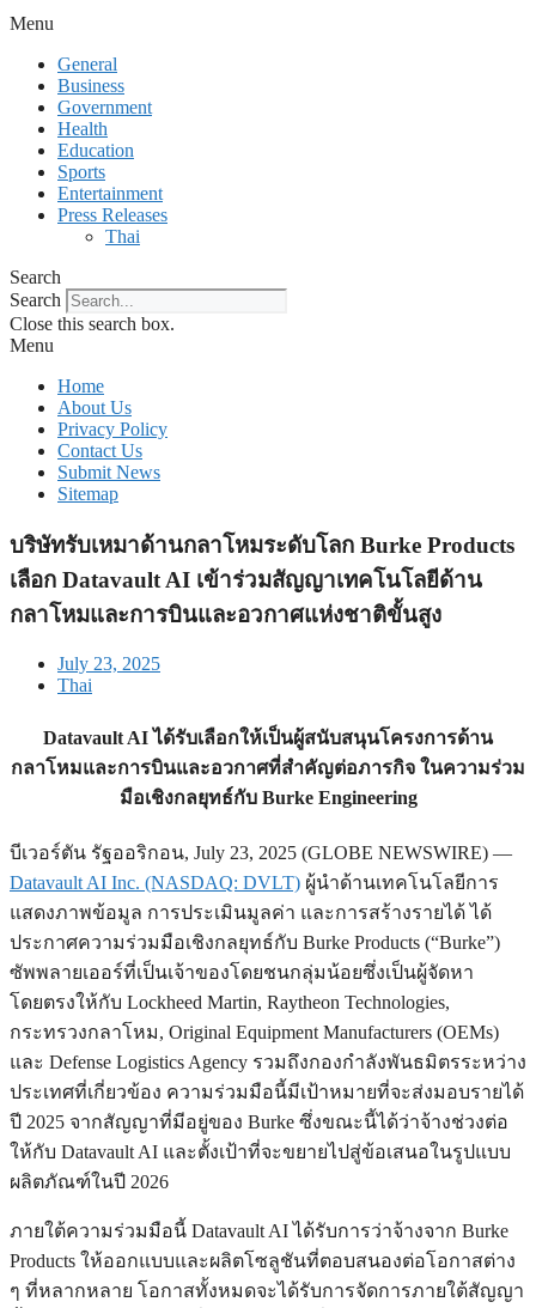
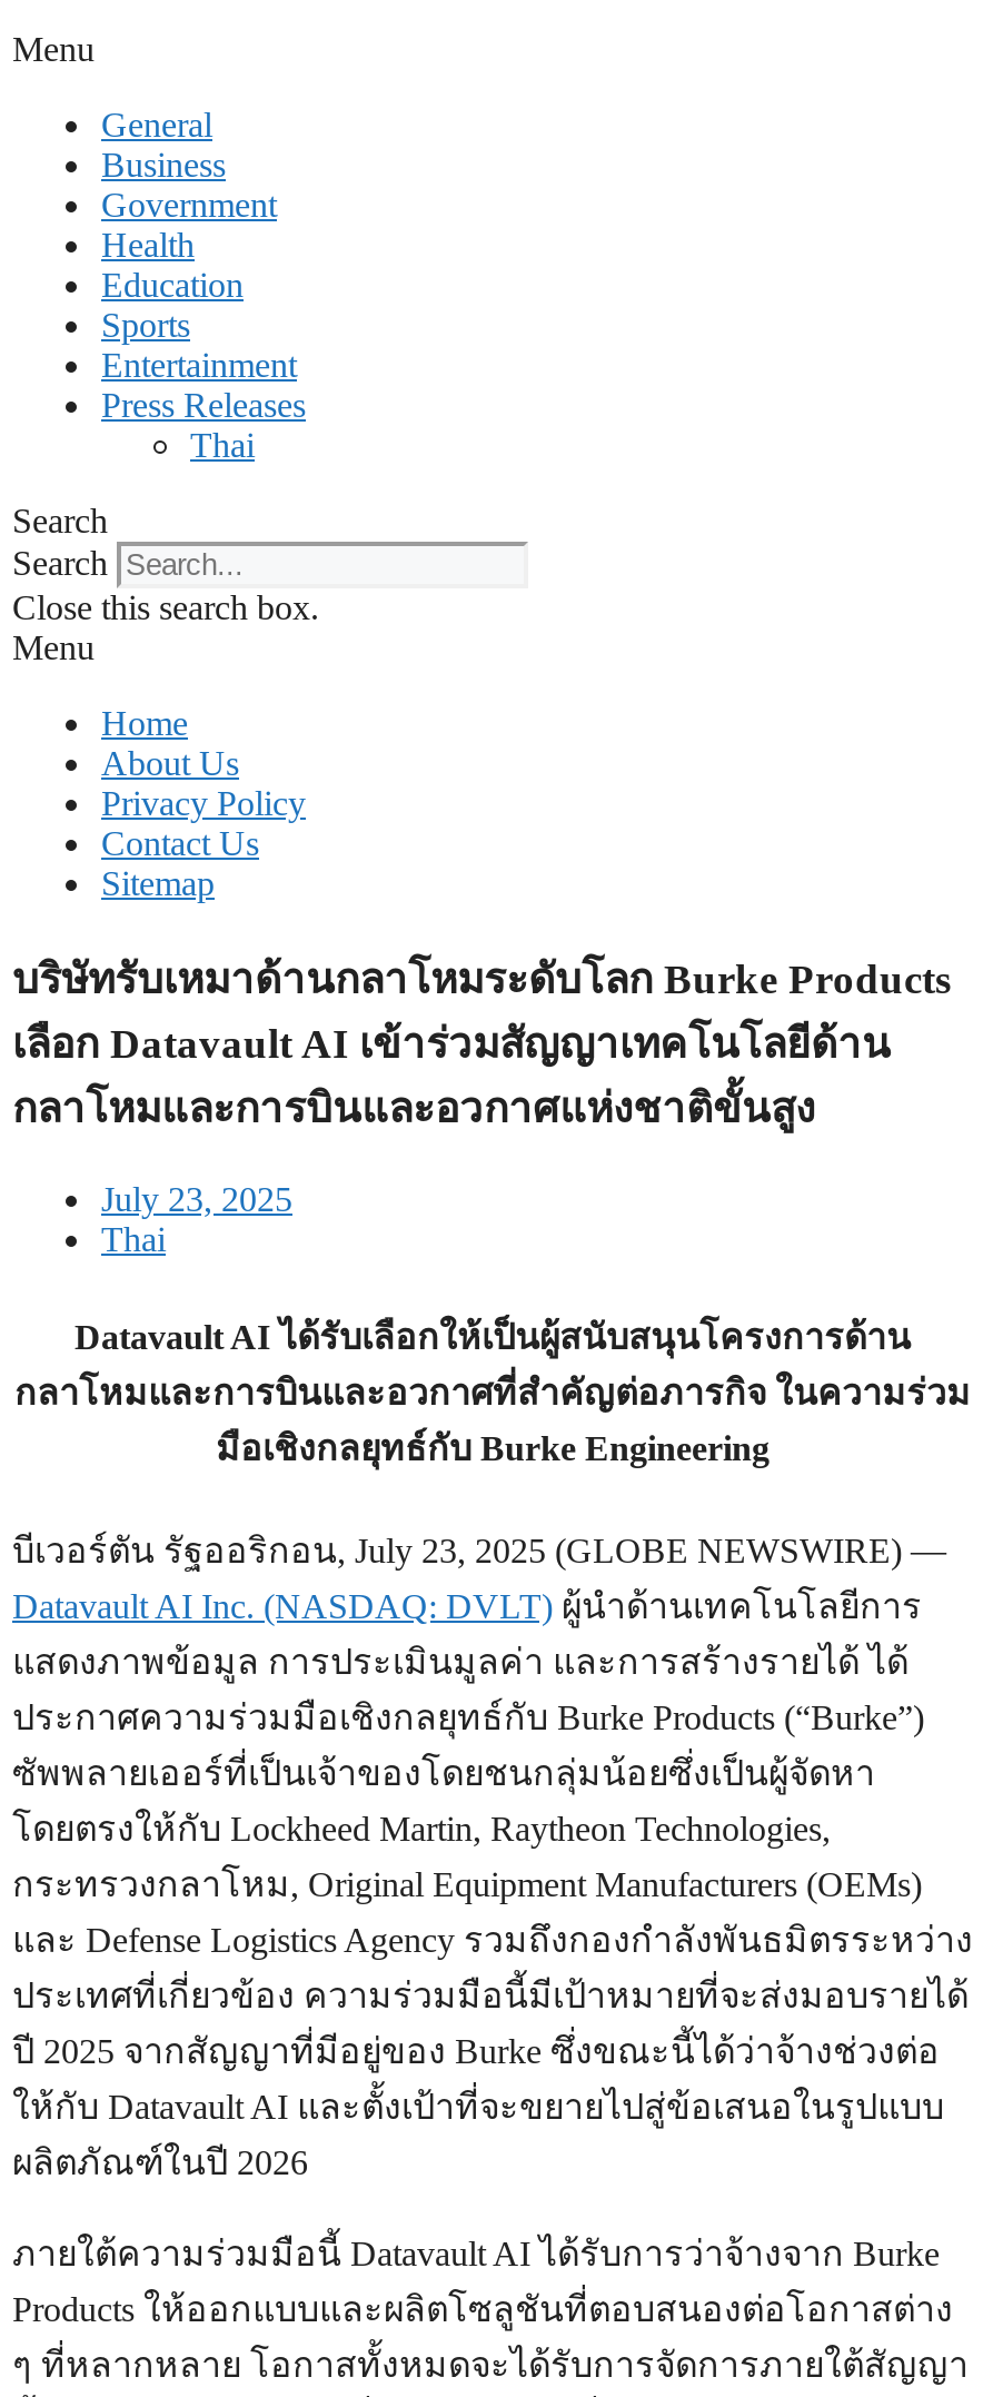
- Submit News
